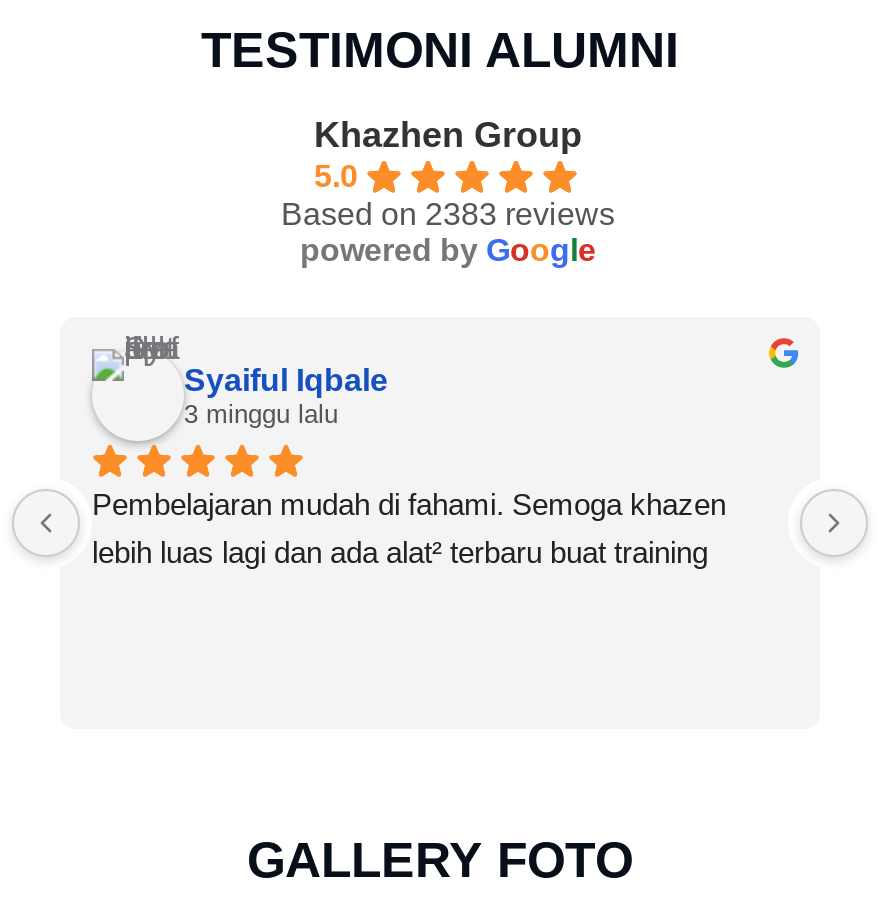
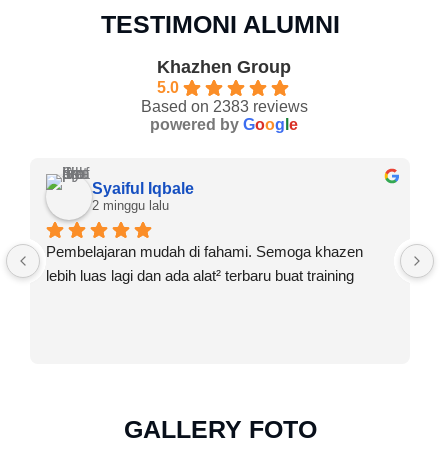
- 3 minggu lalu
+ 2 minggu lalu
